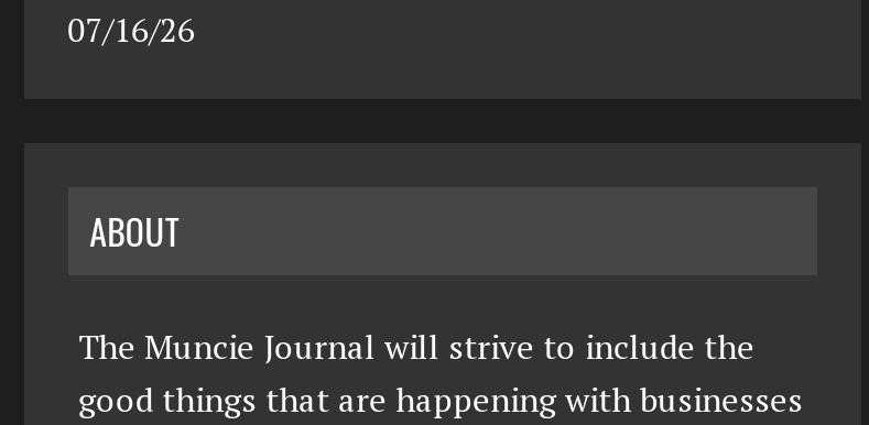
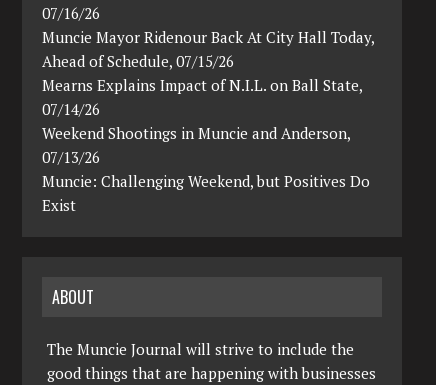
+ Muncie Mayor Ridenour Back At City Hall Today,
+ Ahead of Schedule, 07/15/26
+ Mearns Explains Impact of N.I.L. on Ball State,
+ 07/14/26
+ Weekend Shootings in Muncie and Anderson,
+ 07/13/26
+ Muncie: Challenging Weekend, but Positives Do
+ Exist
